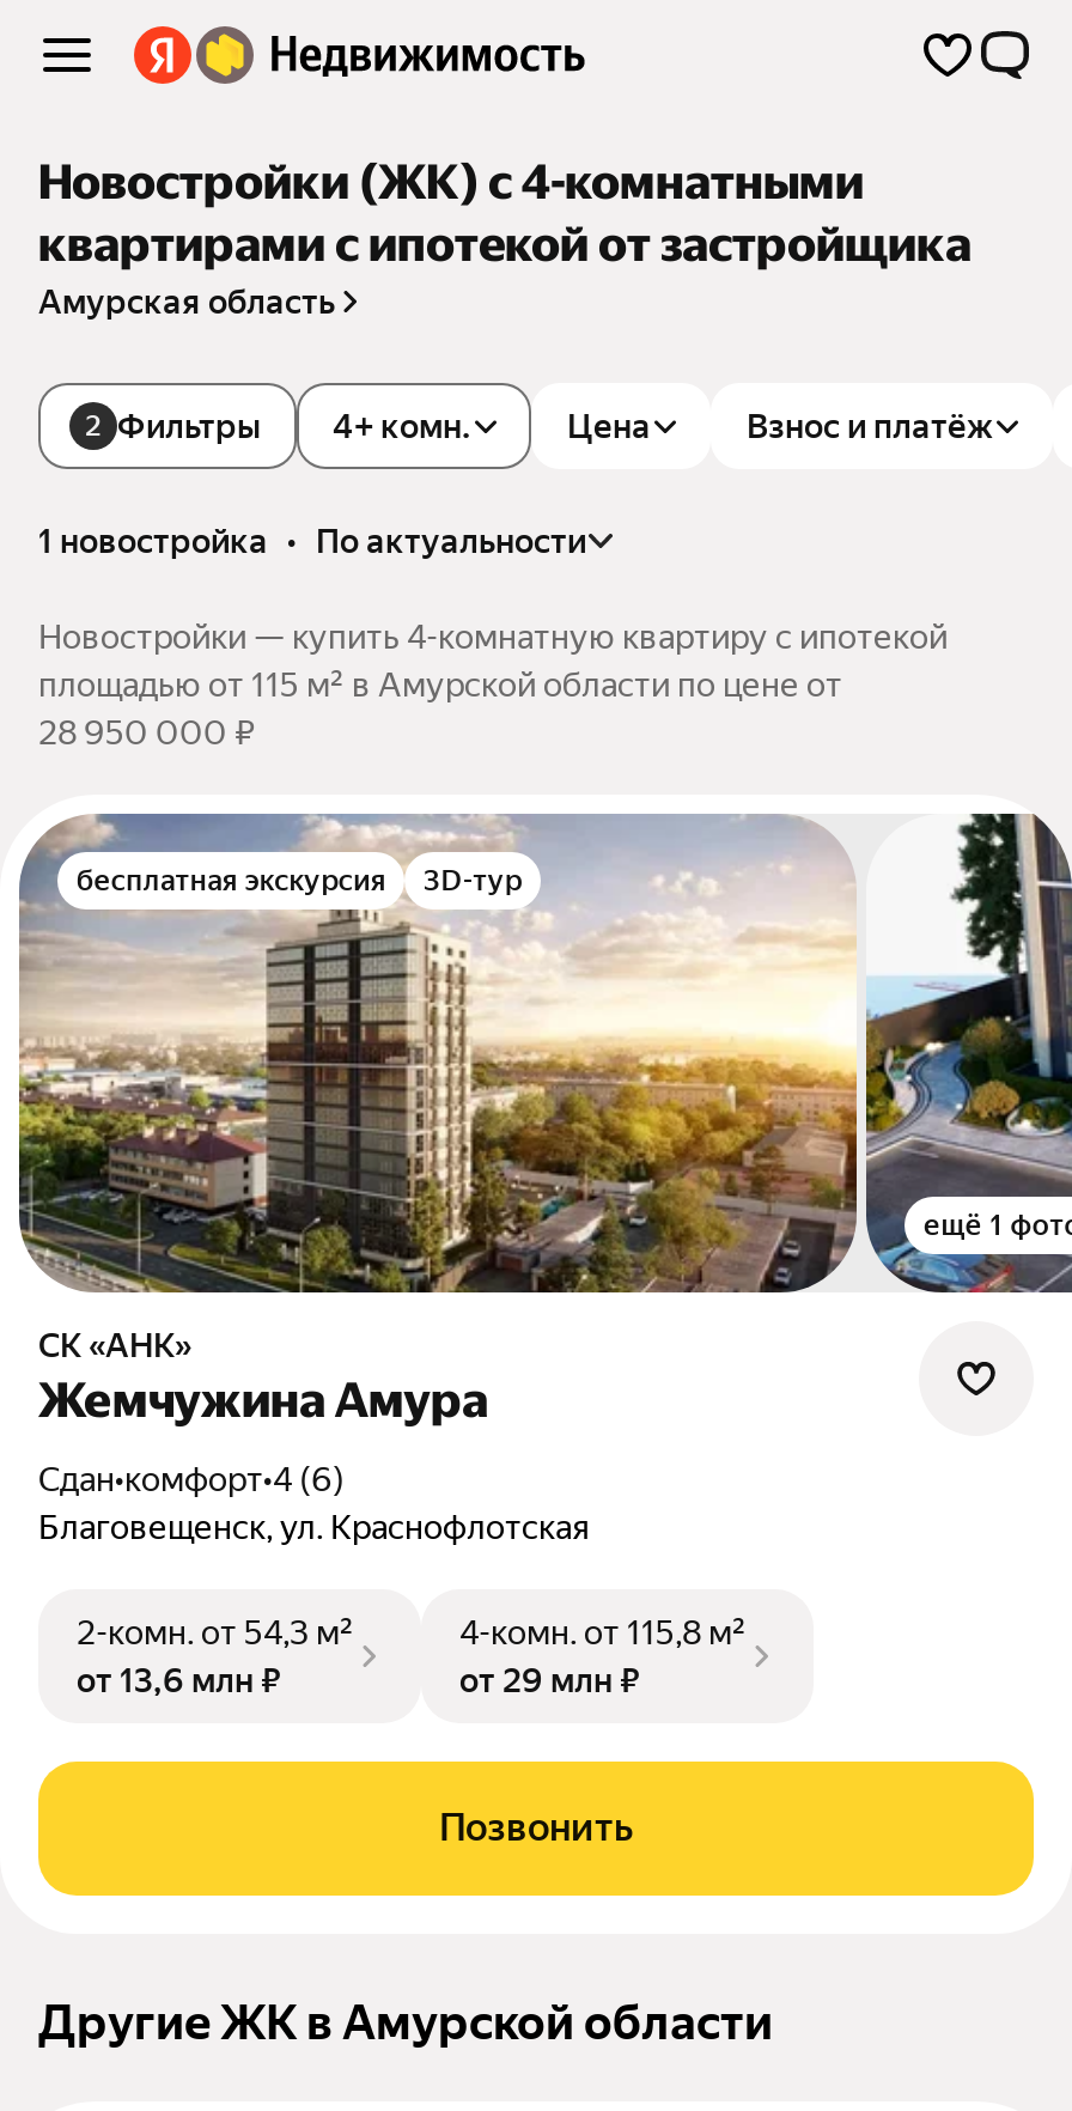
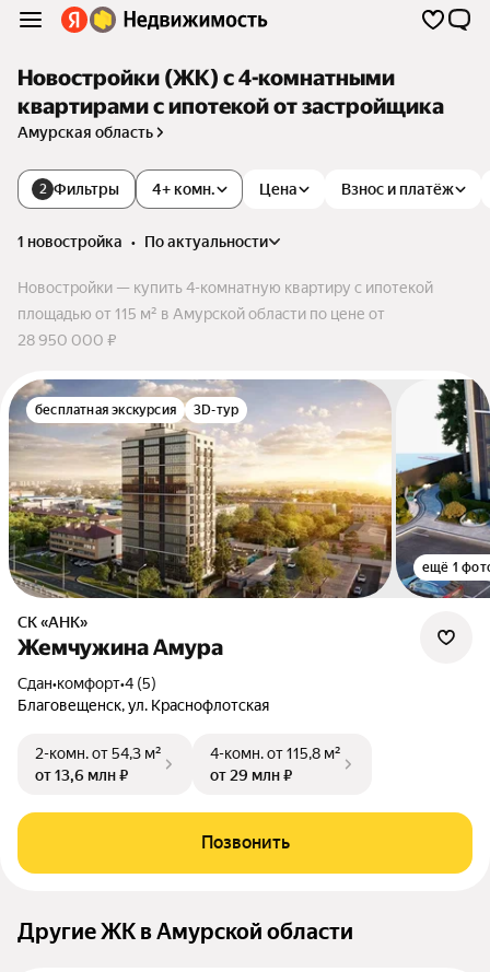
- Сдан•комфорт•4 (6)
+ Сдан•комфорт•4 (5)
